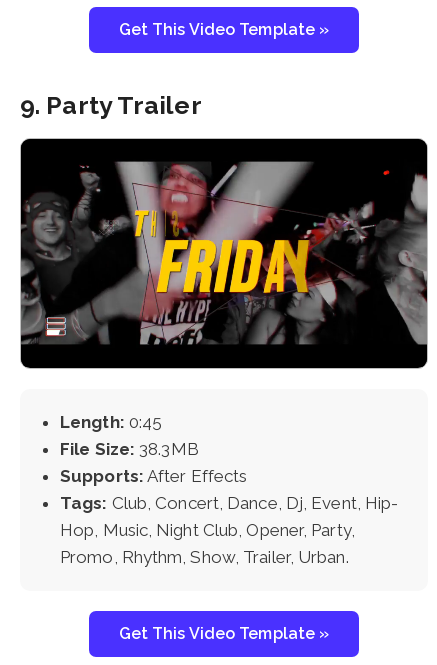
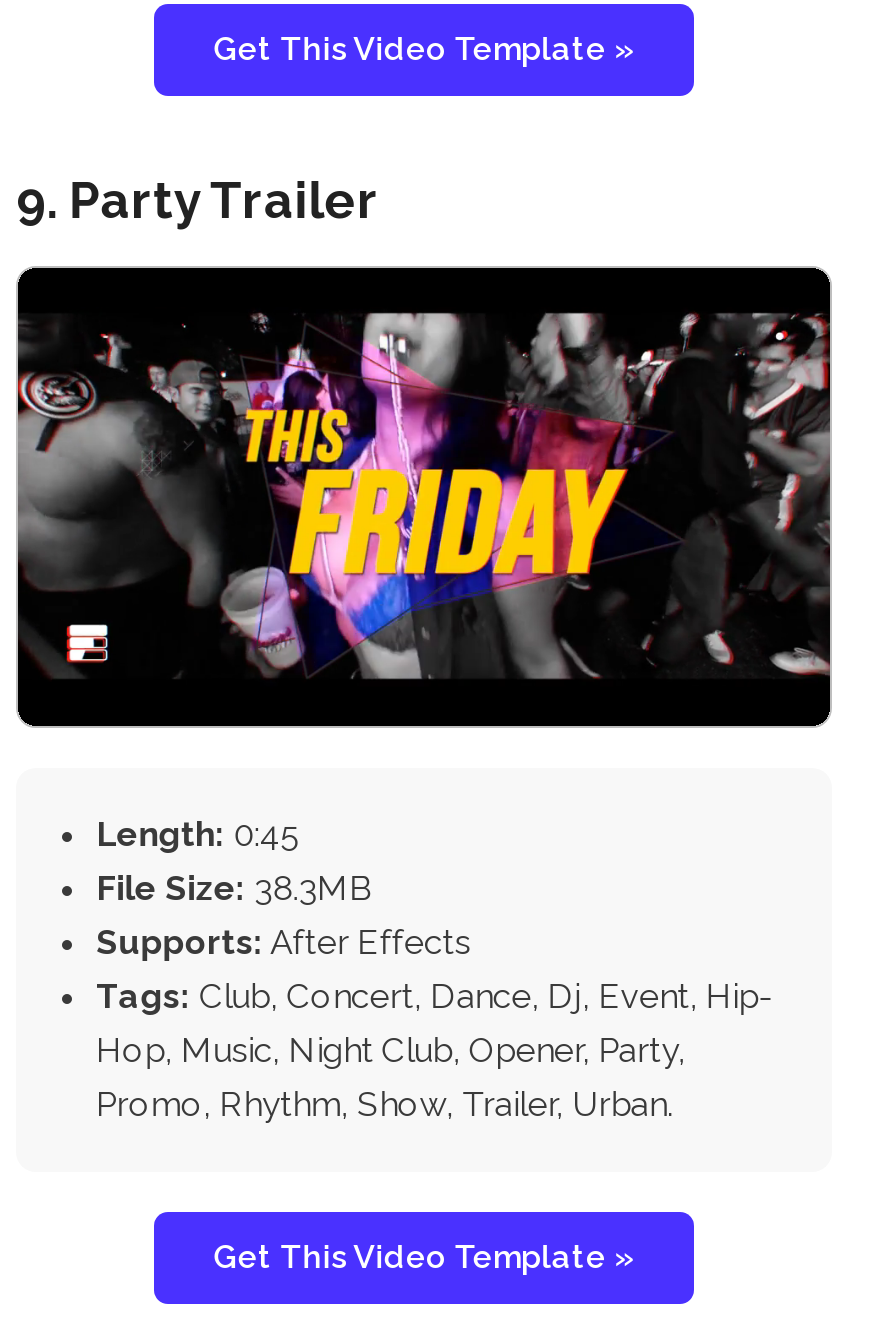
- [image]
+ [image]
